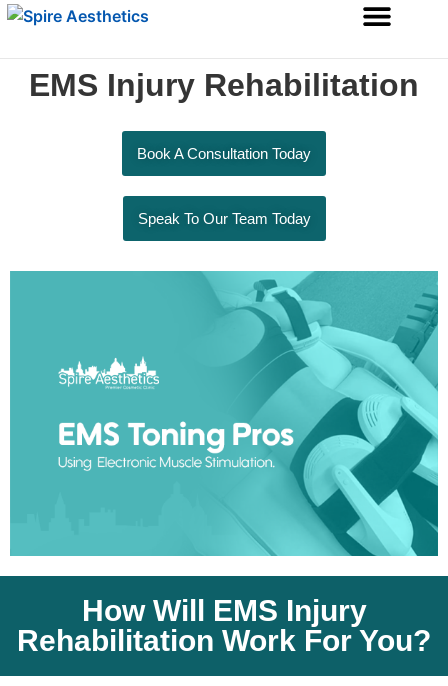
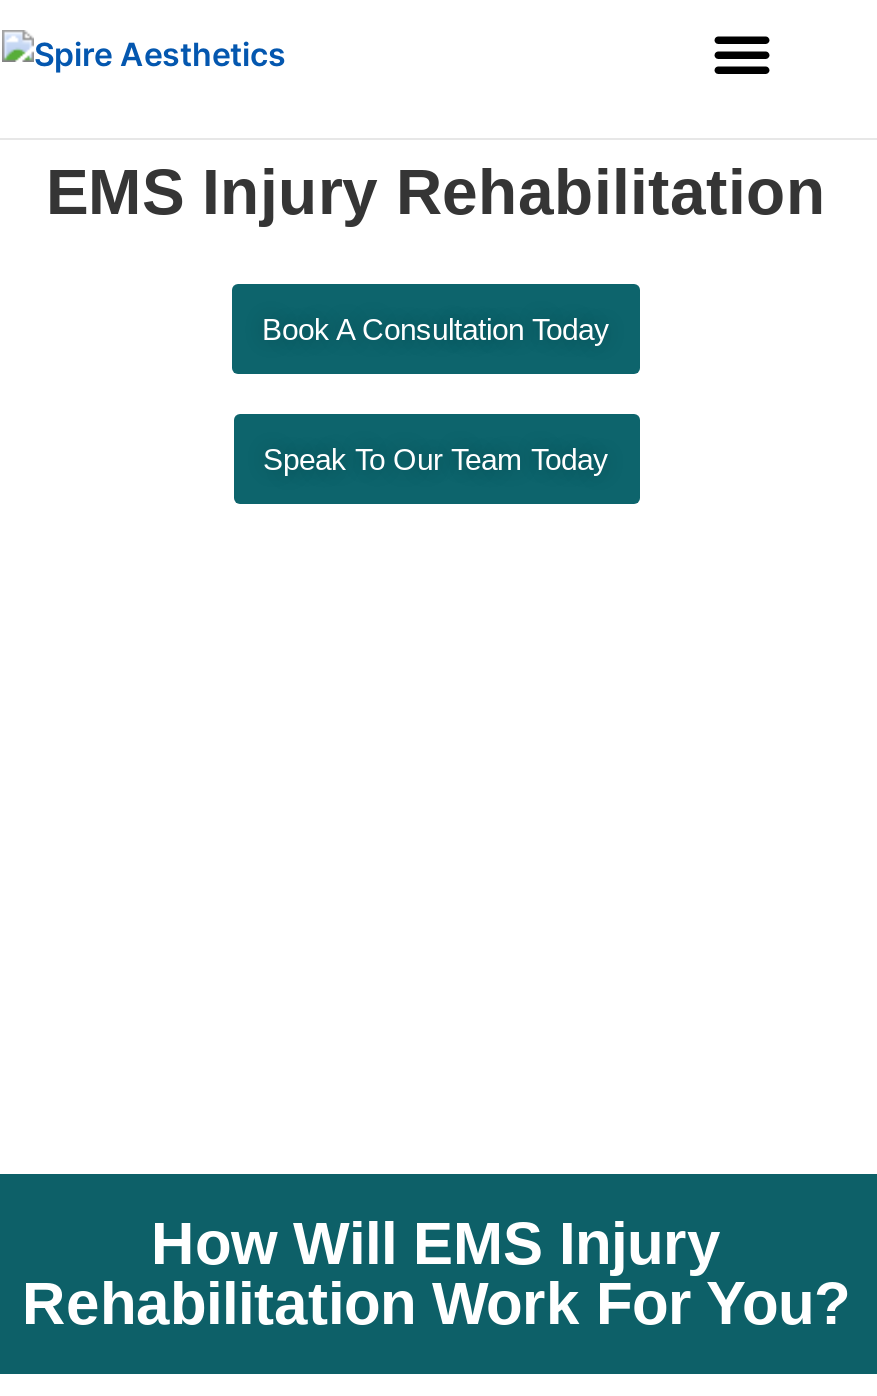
- [image]
